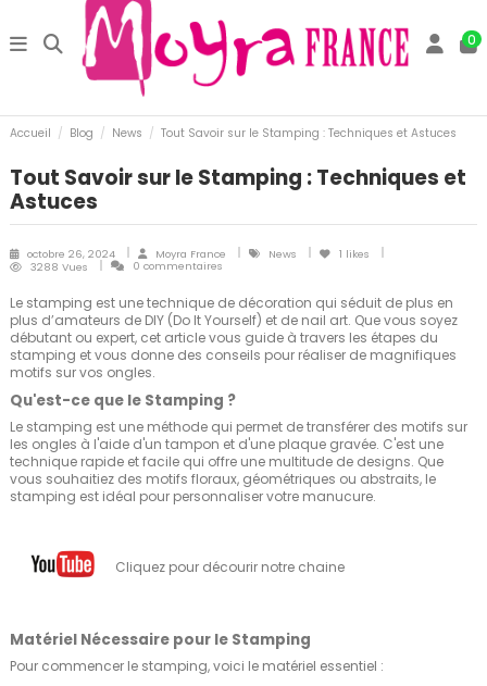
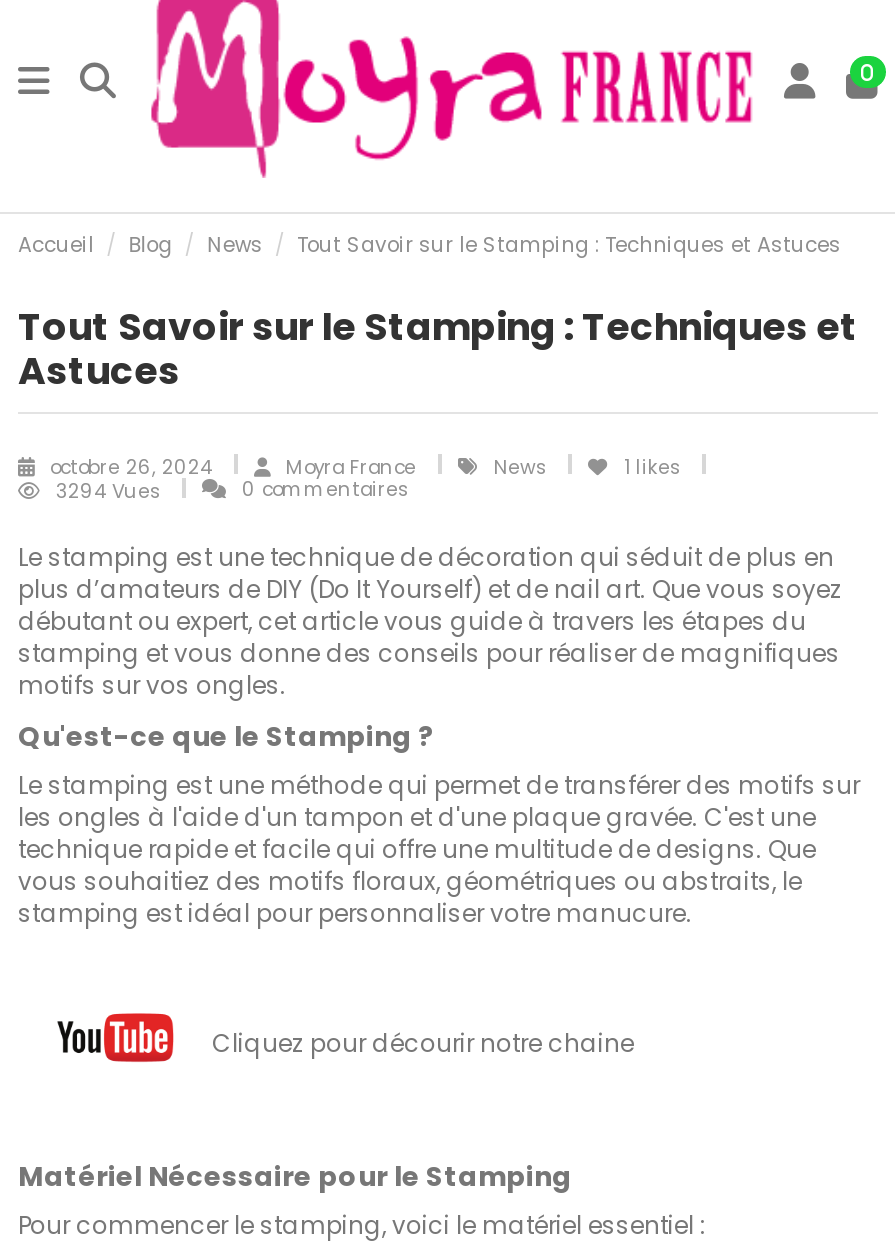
- 3288 Vues
+ 3294 Vues
